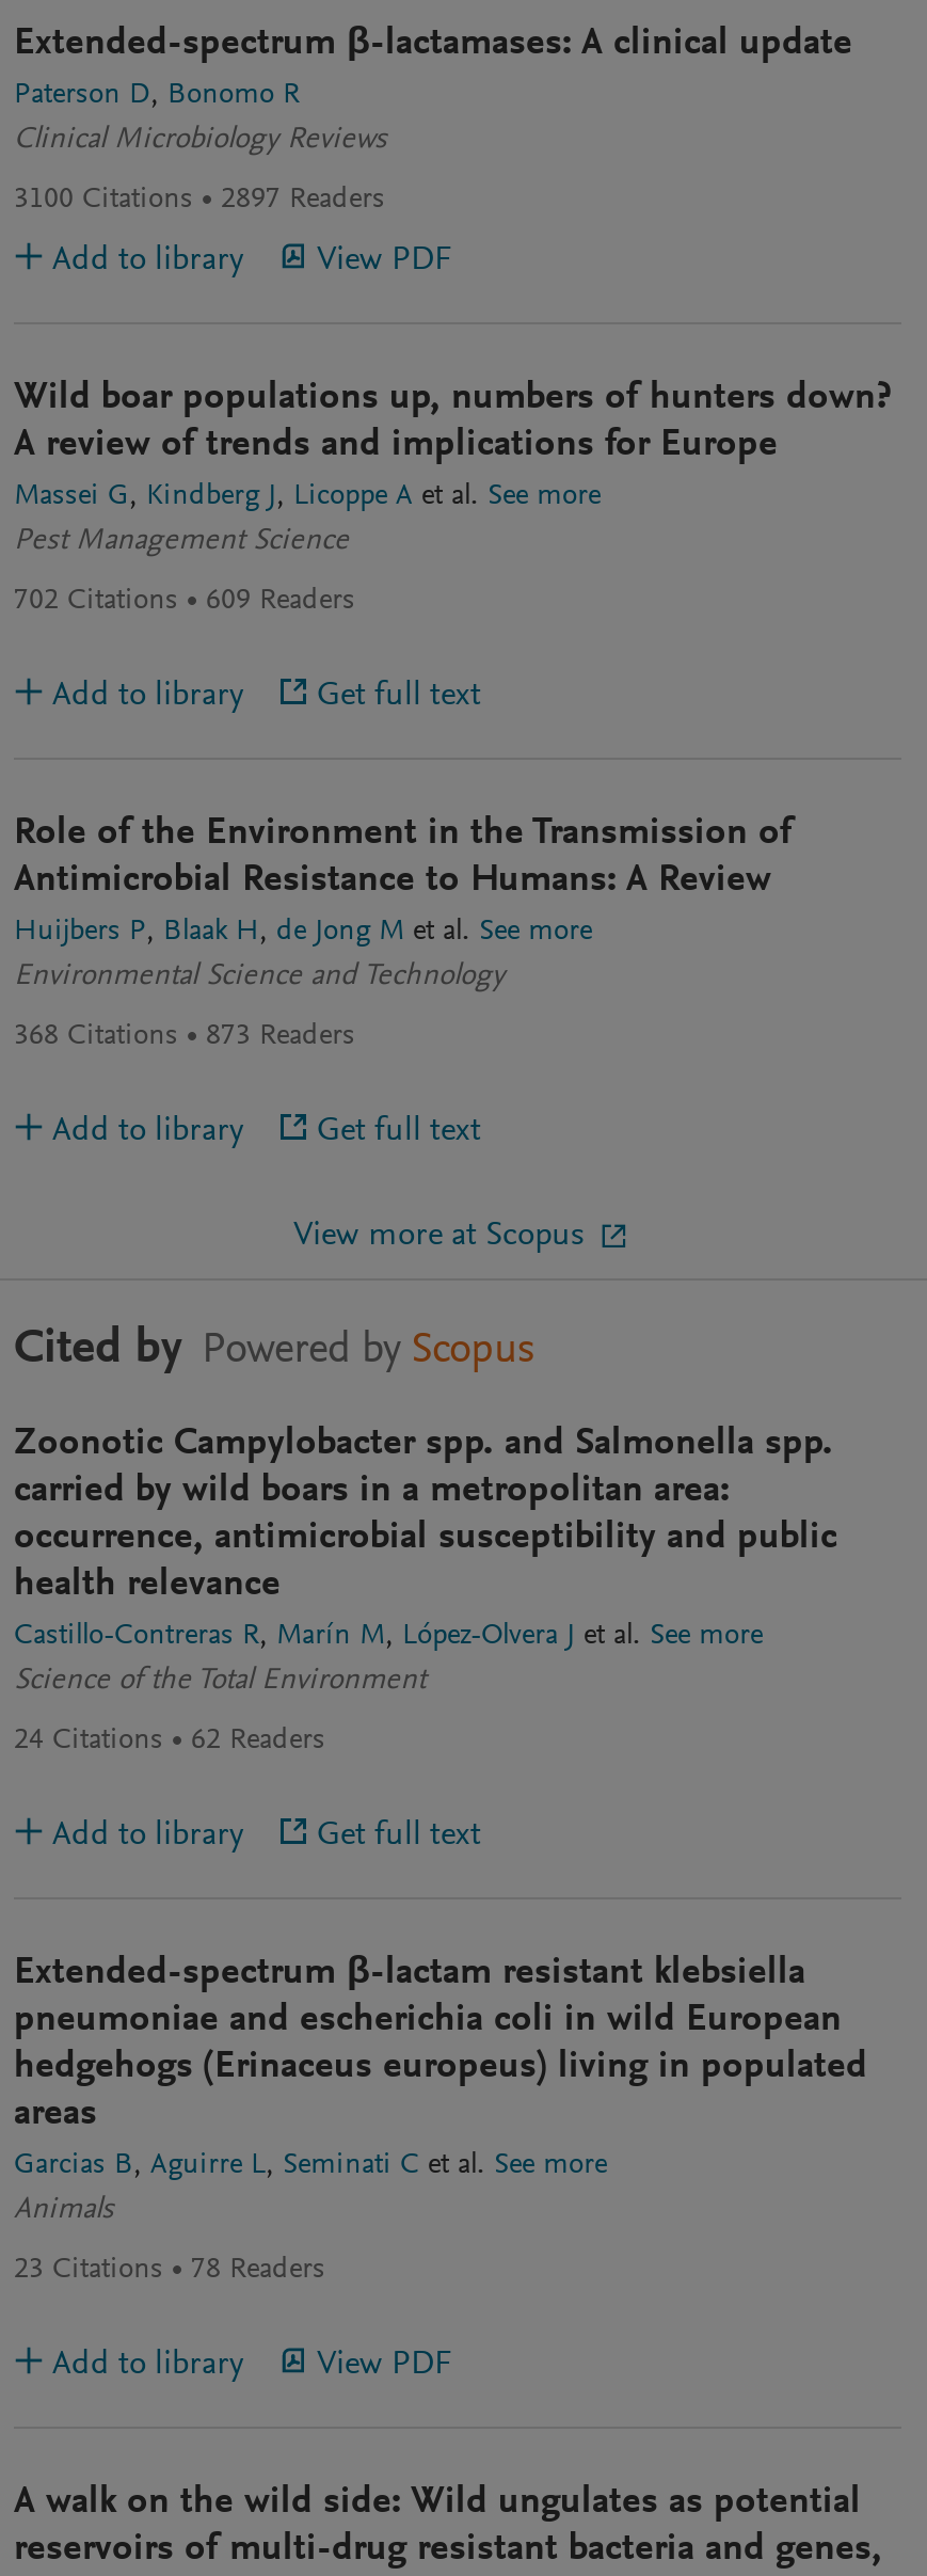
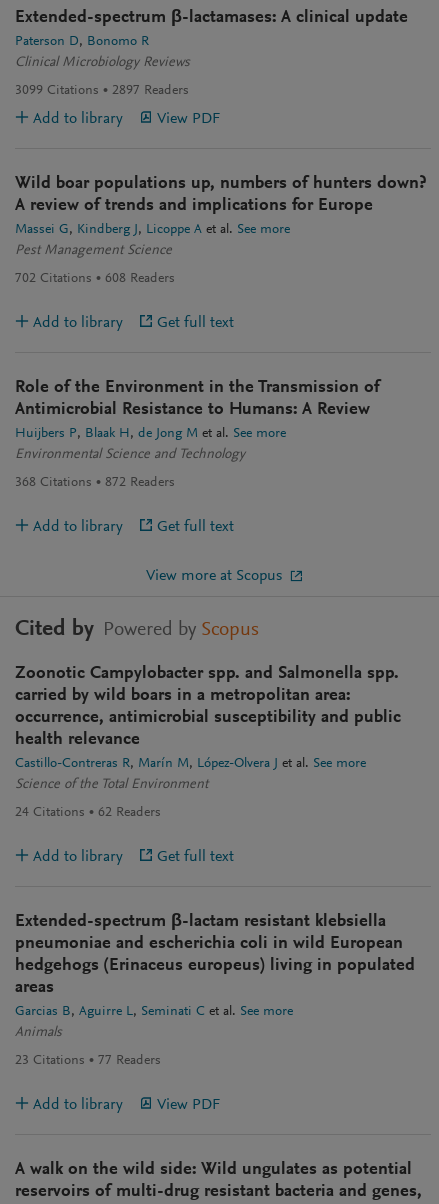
- 3100 Citations 2897 Readers
+ 3099 Citations 2897 Readers

- 702 Citations 609 Readers
+ 702 Citations 608 Readers

- 368 Citations 873 Readers
+ 368 Citations 872 Readers

- 23 Citations 78 Readers
+ 23 Citations 77 Readers
